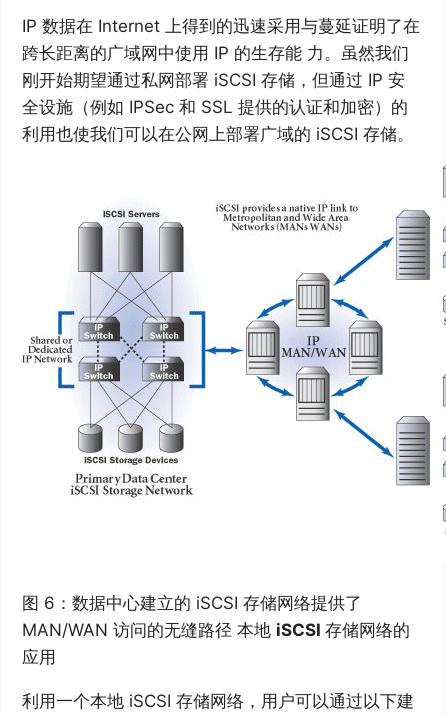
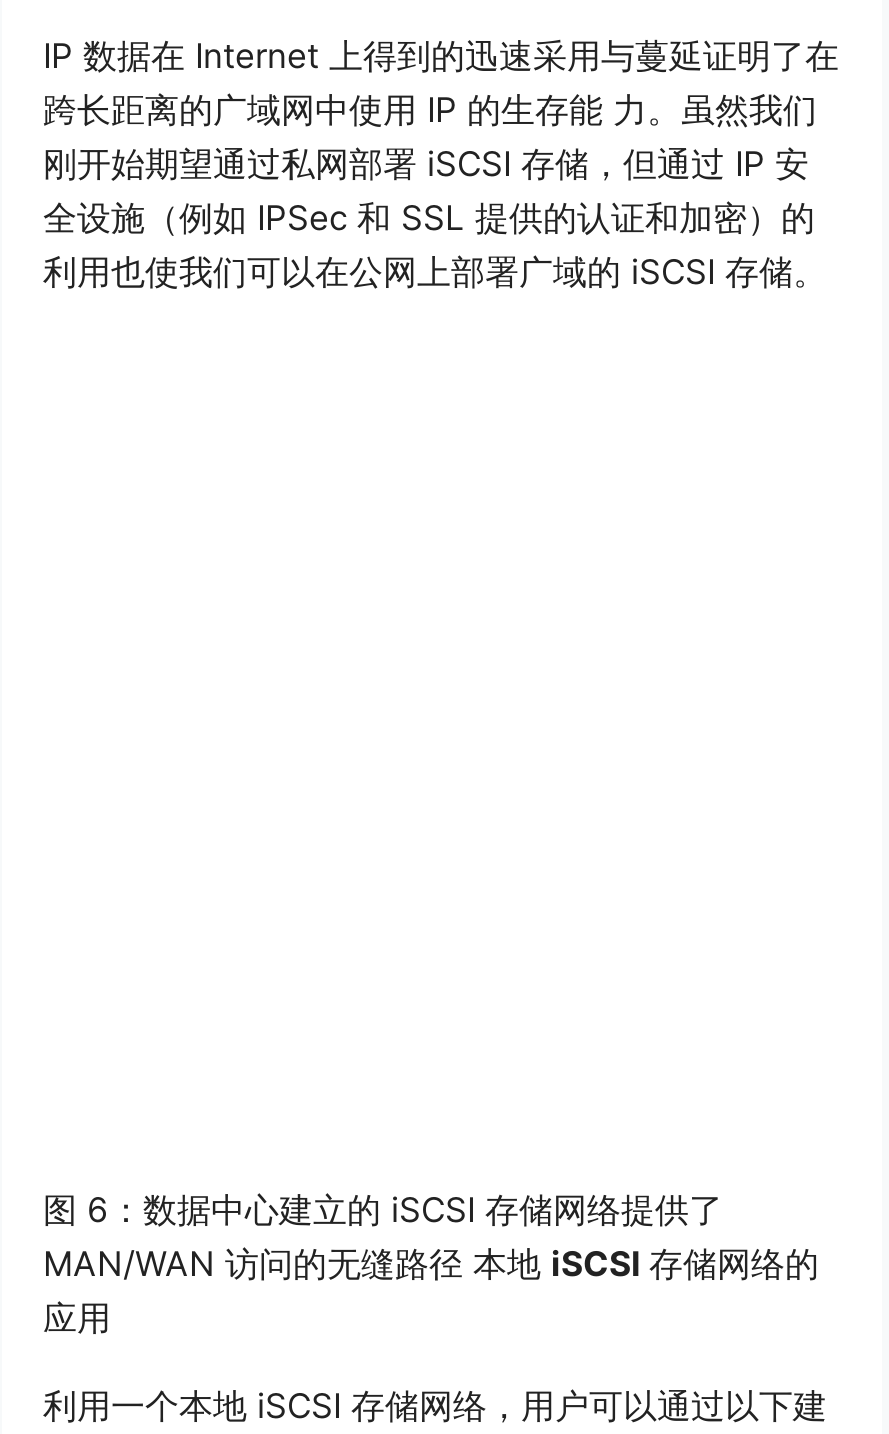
- [image]
